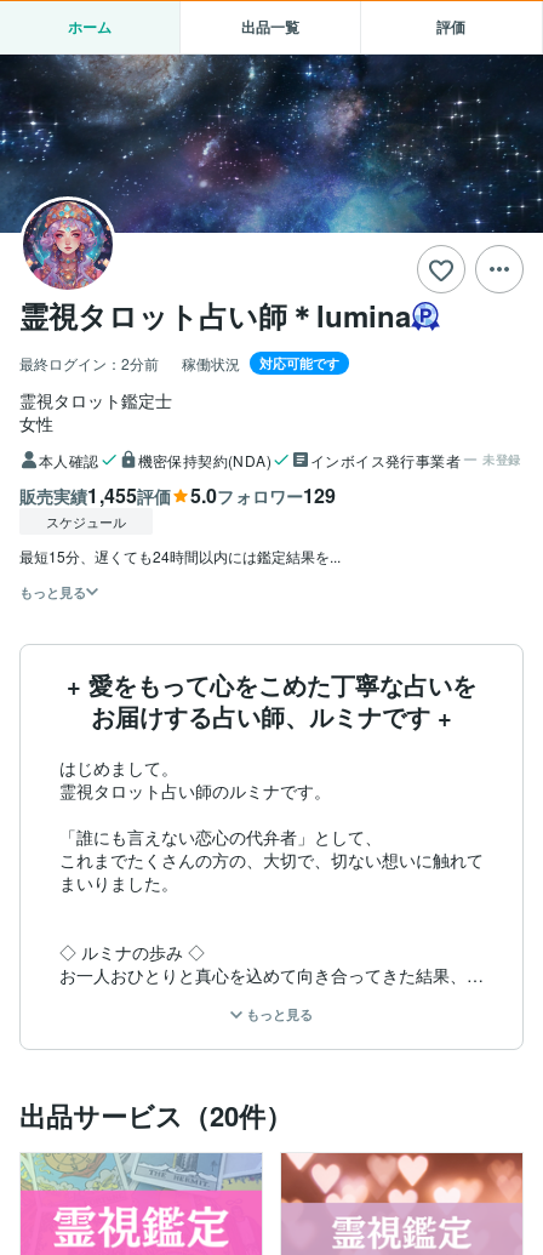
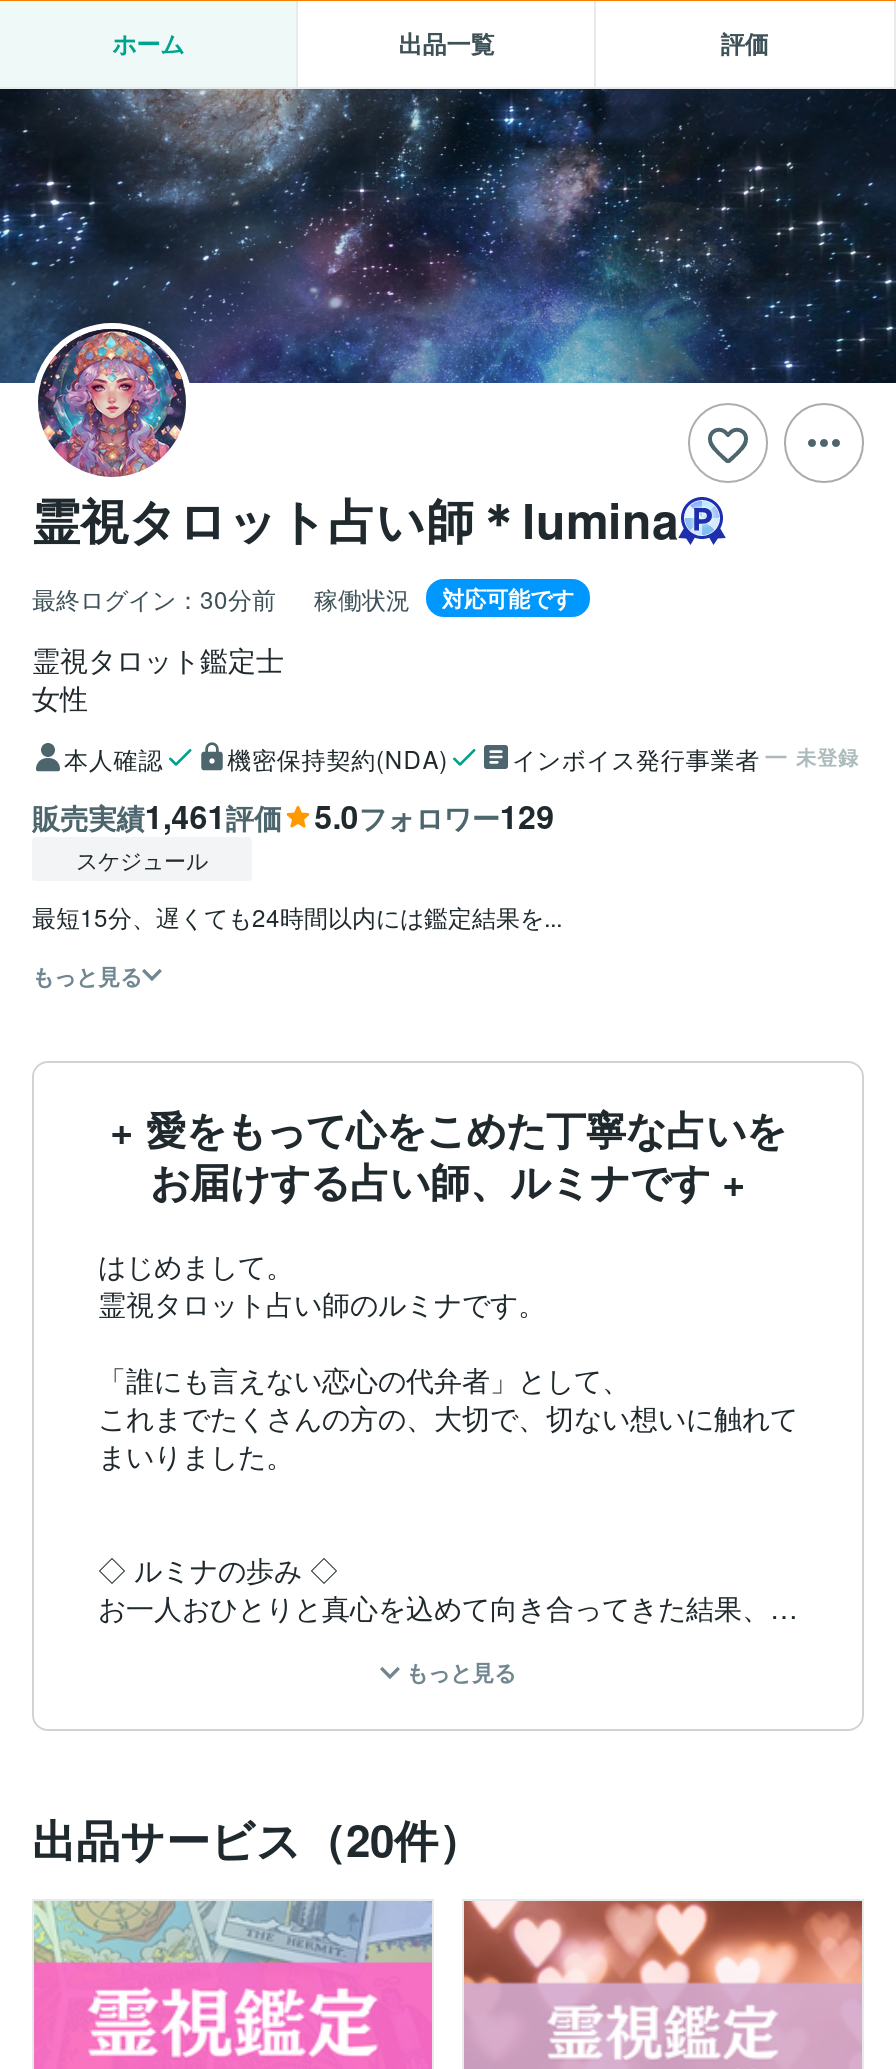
- 最終ログイン：2分前
+ 最終ログイン：30分前

- 販売実績1,455評価
+ 販売実績1,461評価
